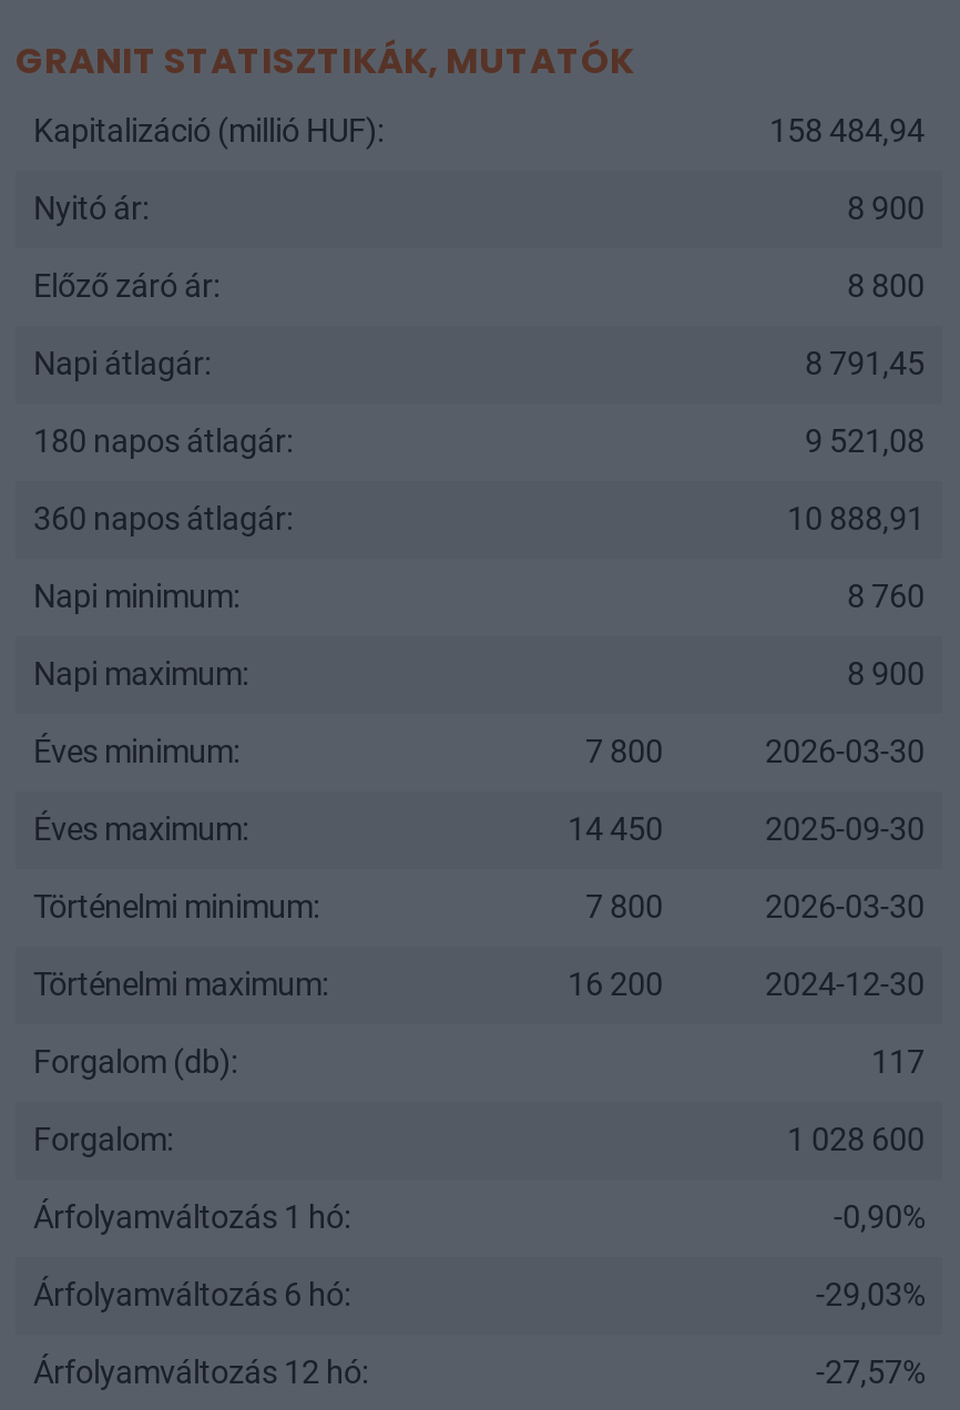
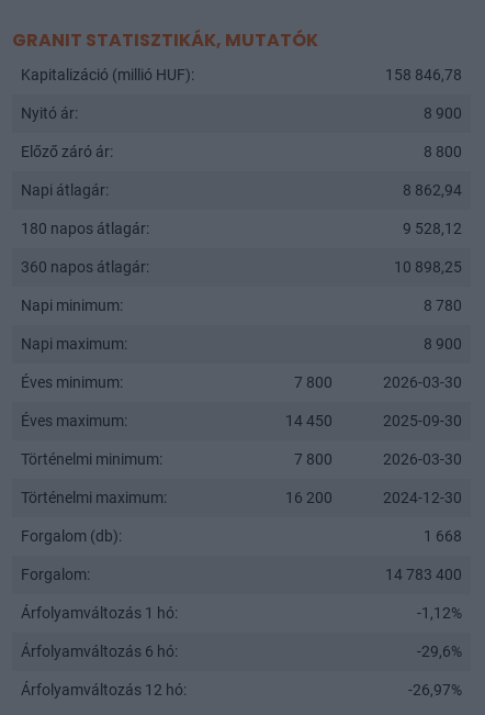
- 158 484,94
+ 158 846,78

- 8 791,45
+ 8 862,94

- 9 521,08
+ 9 528,12

- 10 888,91
+ 10 898,25

- 8 760
+ 8 780

- 117
+ 1 668

- 1 028 600
+ 14 783 400

- -0,90%
+ -1,12%

- -29,03%
+ -29,6%

- -27,57%
+ -26,97%
